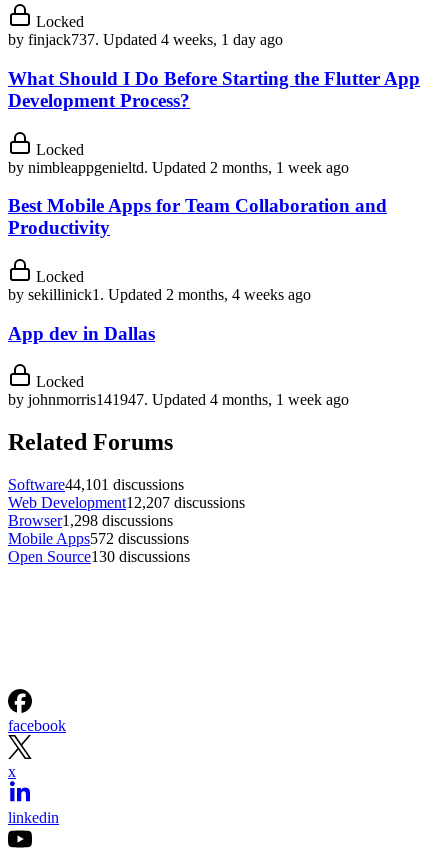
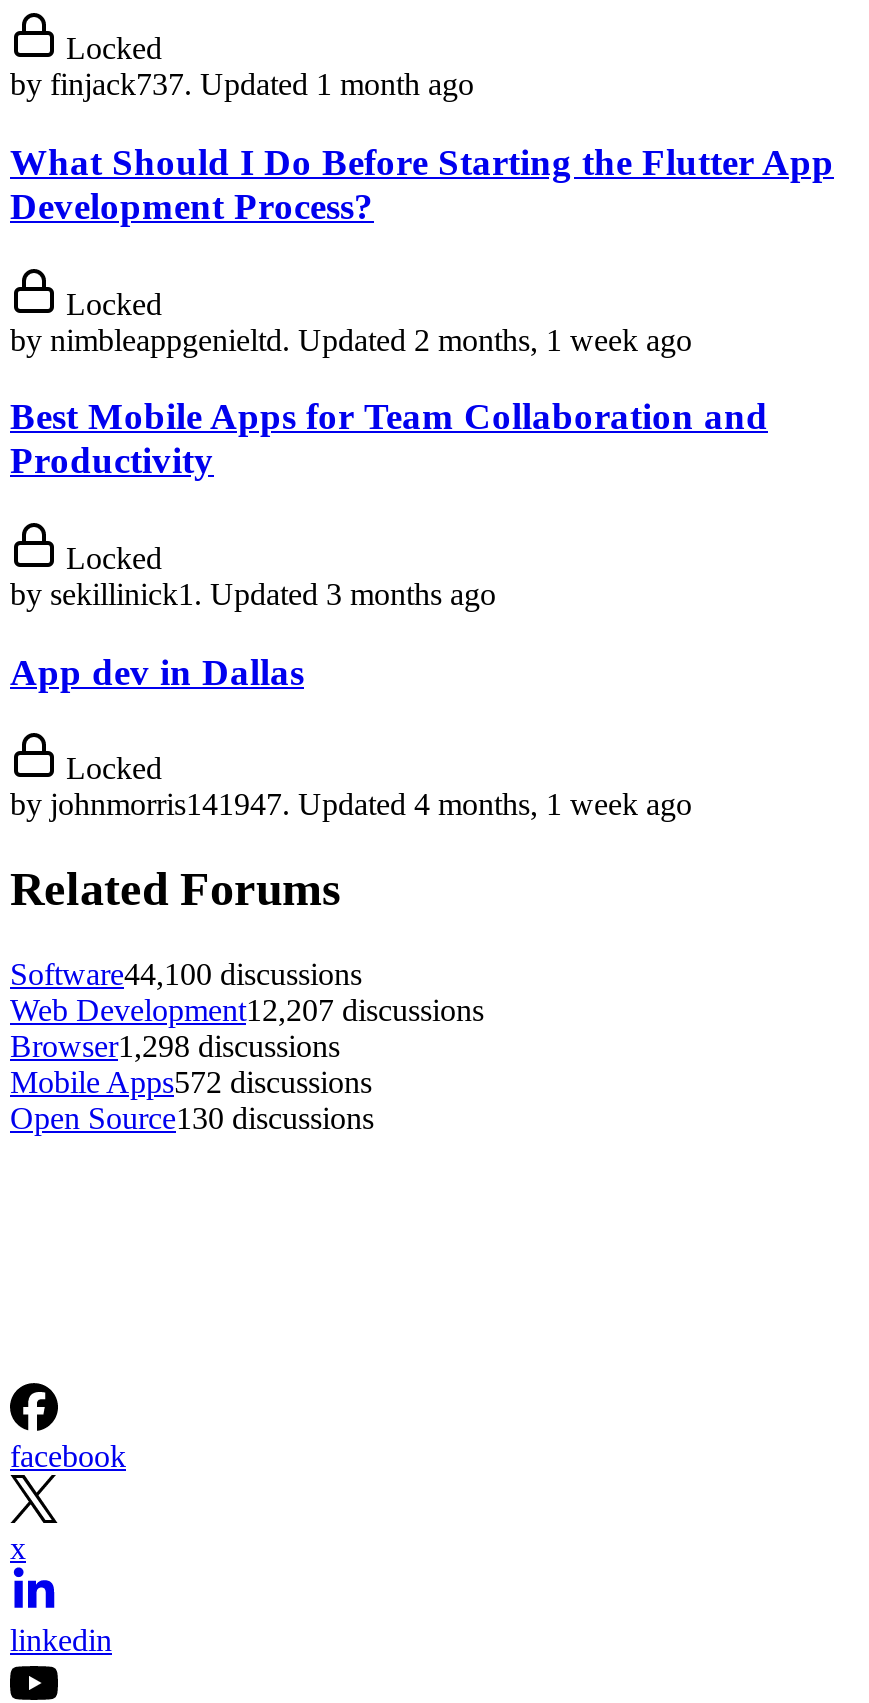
- by finjack737. Updated 4 weeks, 1 day ago
+ by finjack737. Updated 1 month ago

- by sekillinick1. Updated 2 months, 4 weeks ago
+ by sekillinick1. Updated 3 months ago

- Software44,101 discussions
+ Software44,100 discussions
